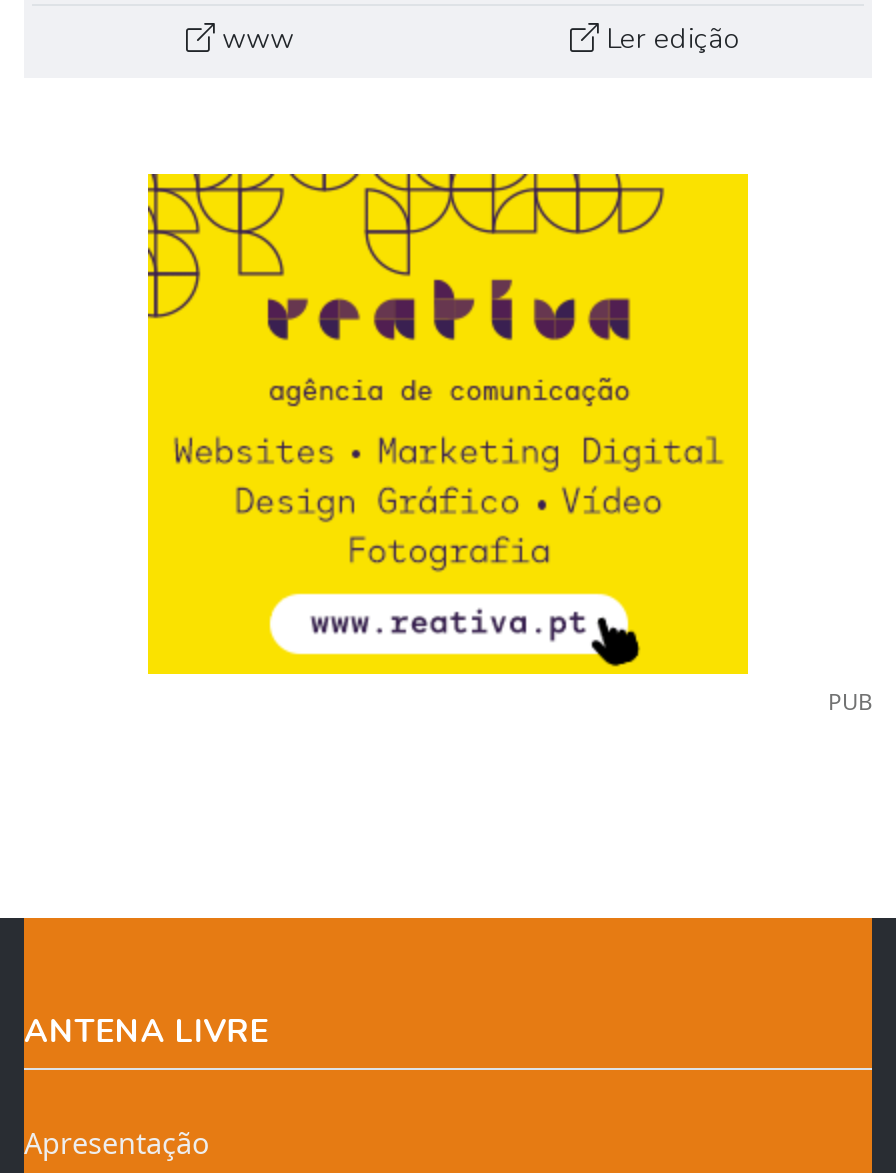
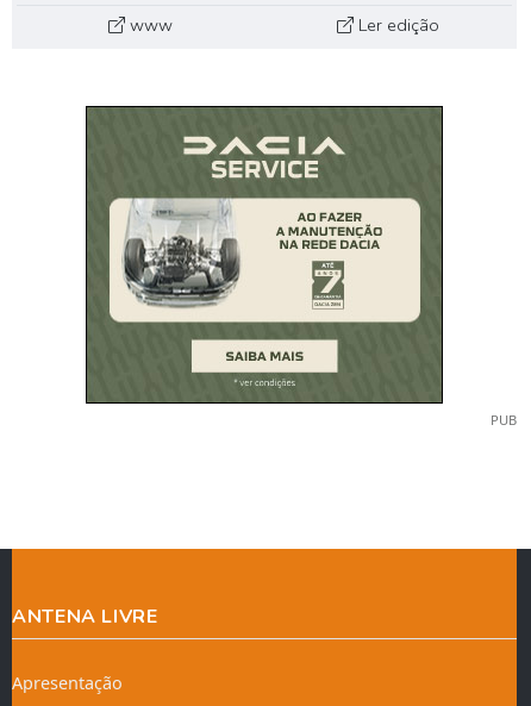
- [image]
+ [image]
